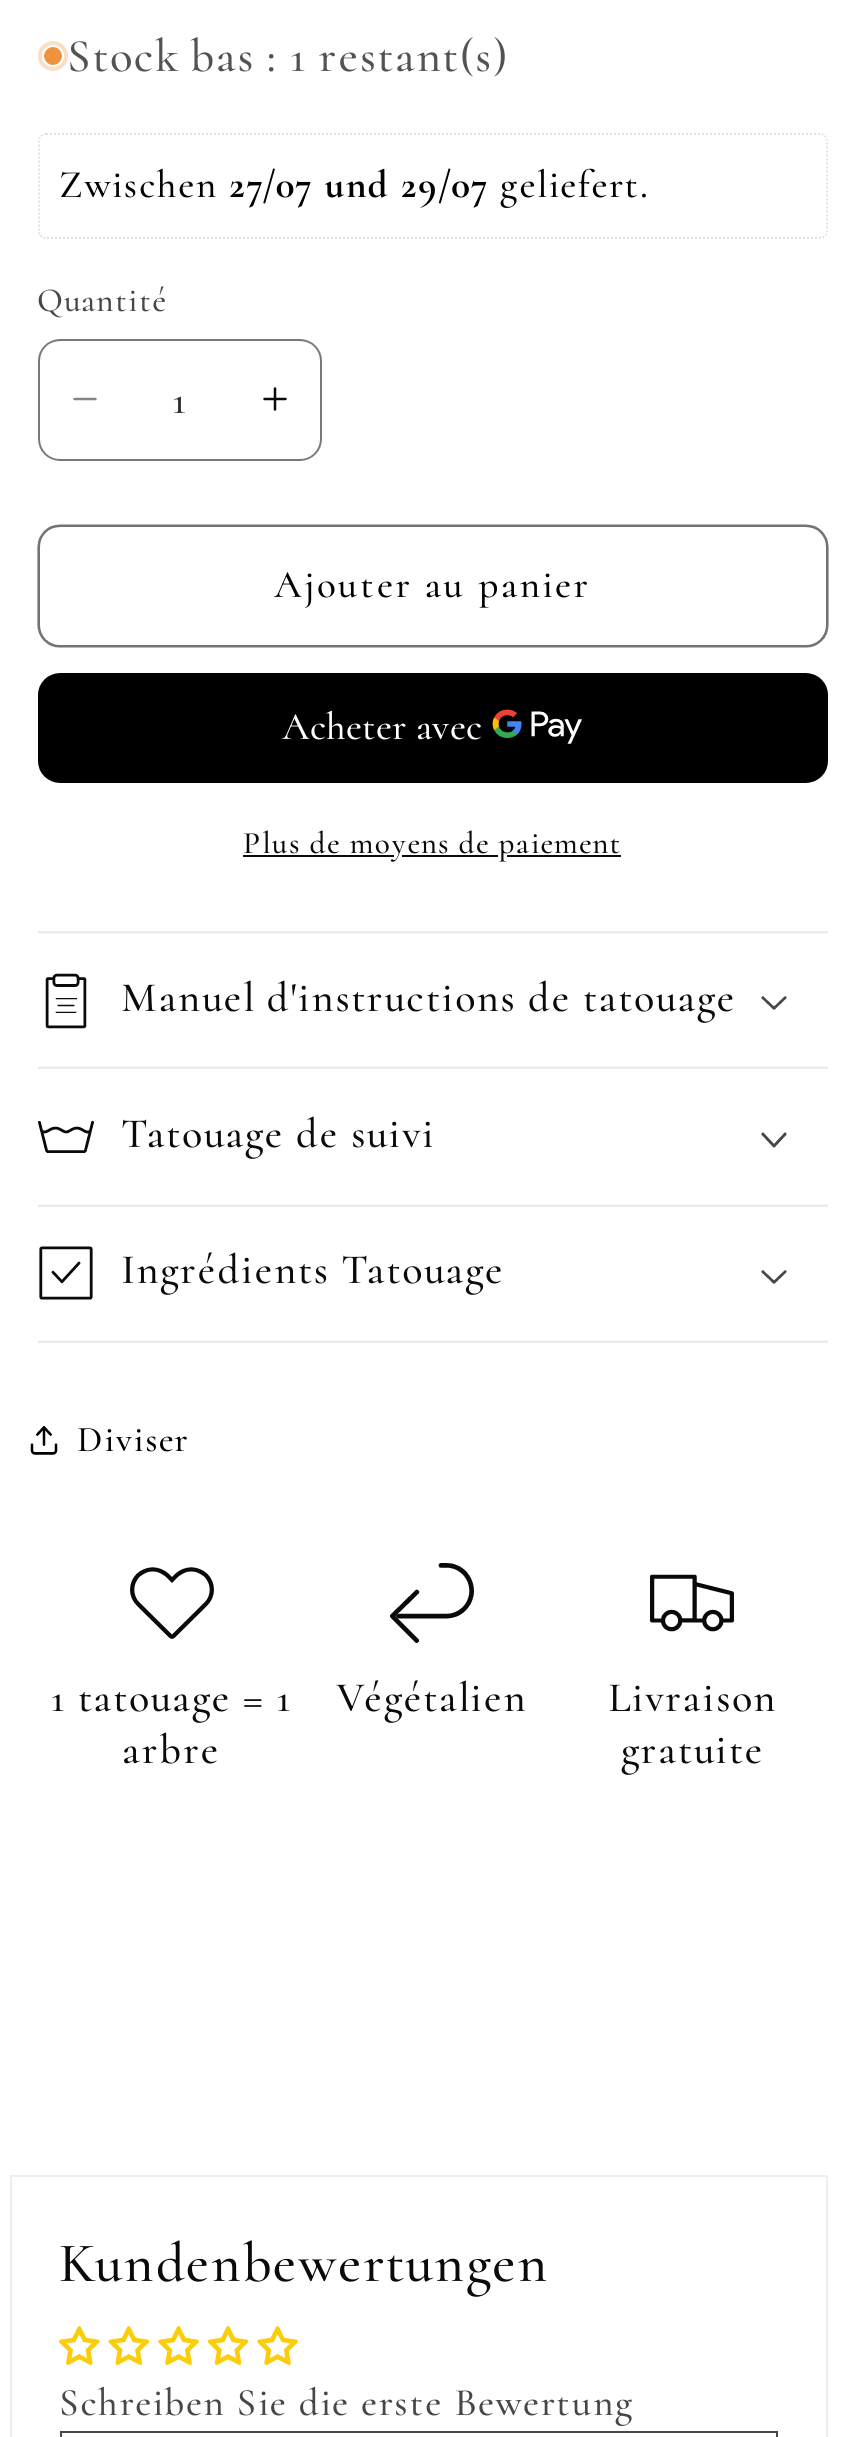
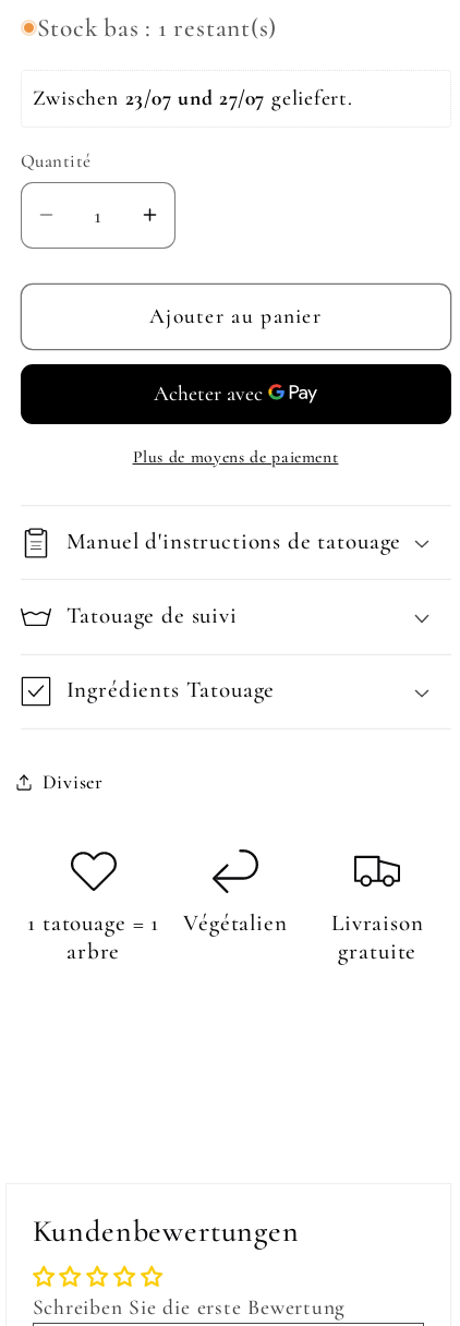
- Zwischen 27/07 und 29/07 geliefert.
+ Zwischen 23/07 und 27/07 geliefert.
